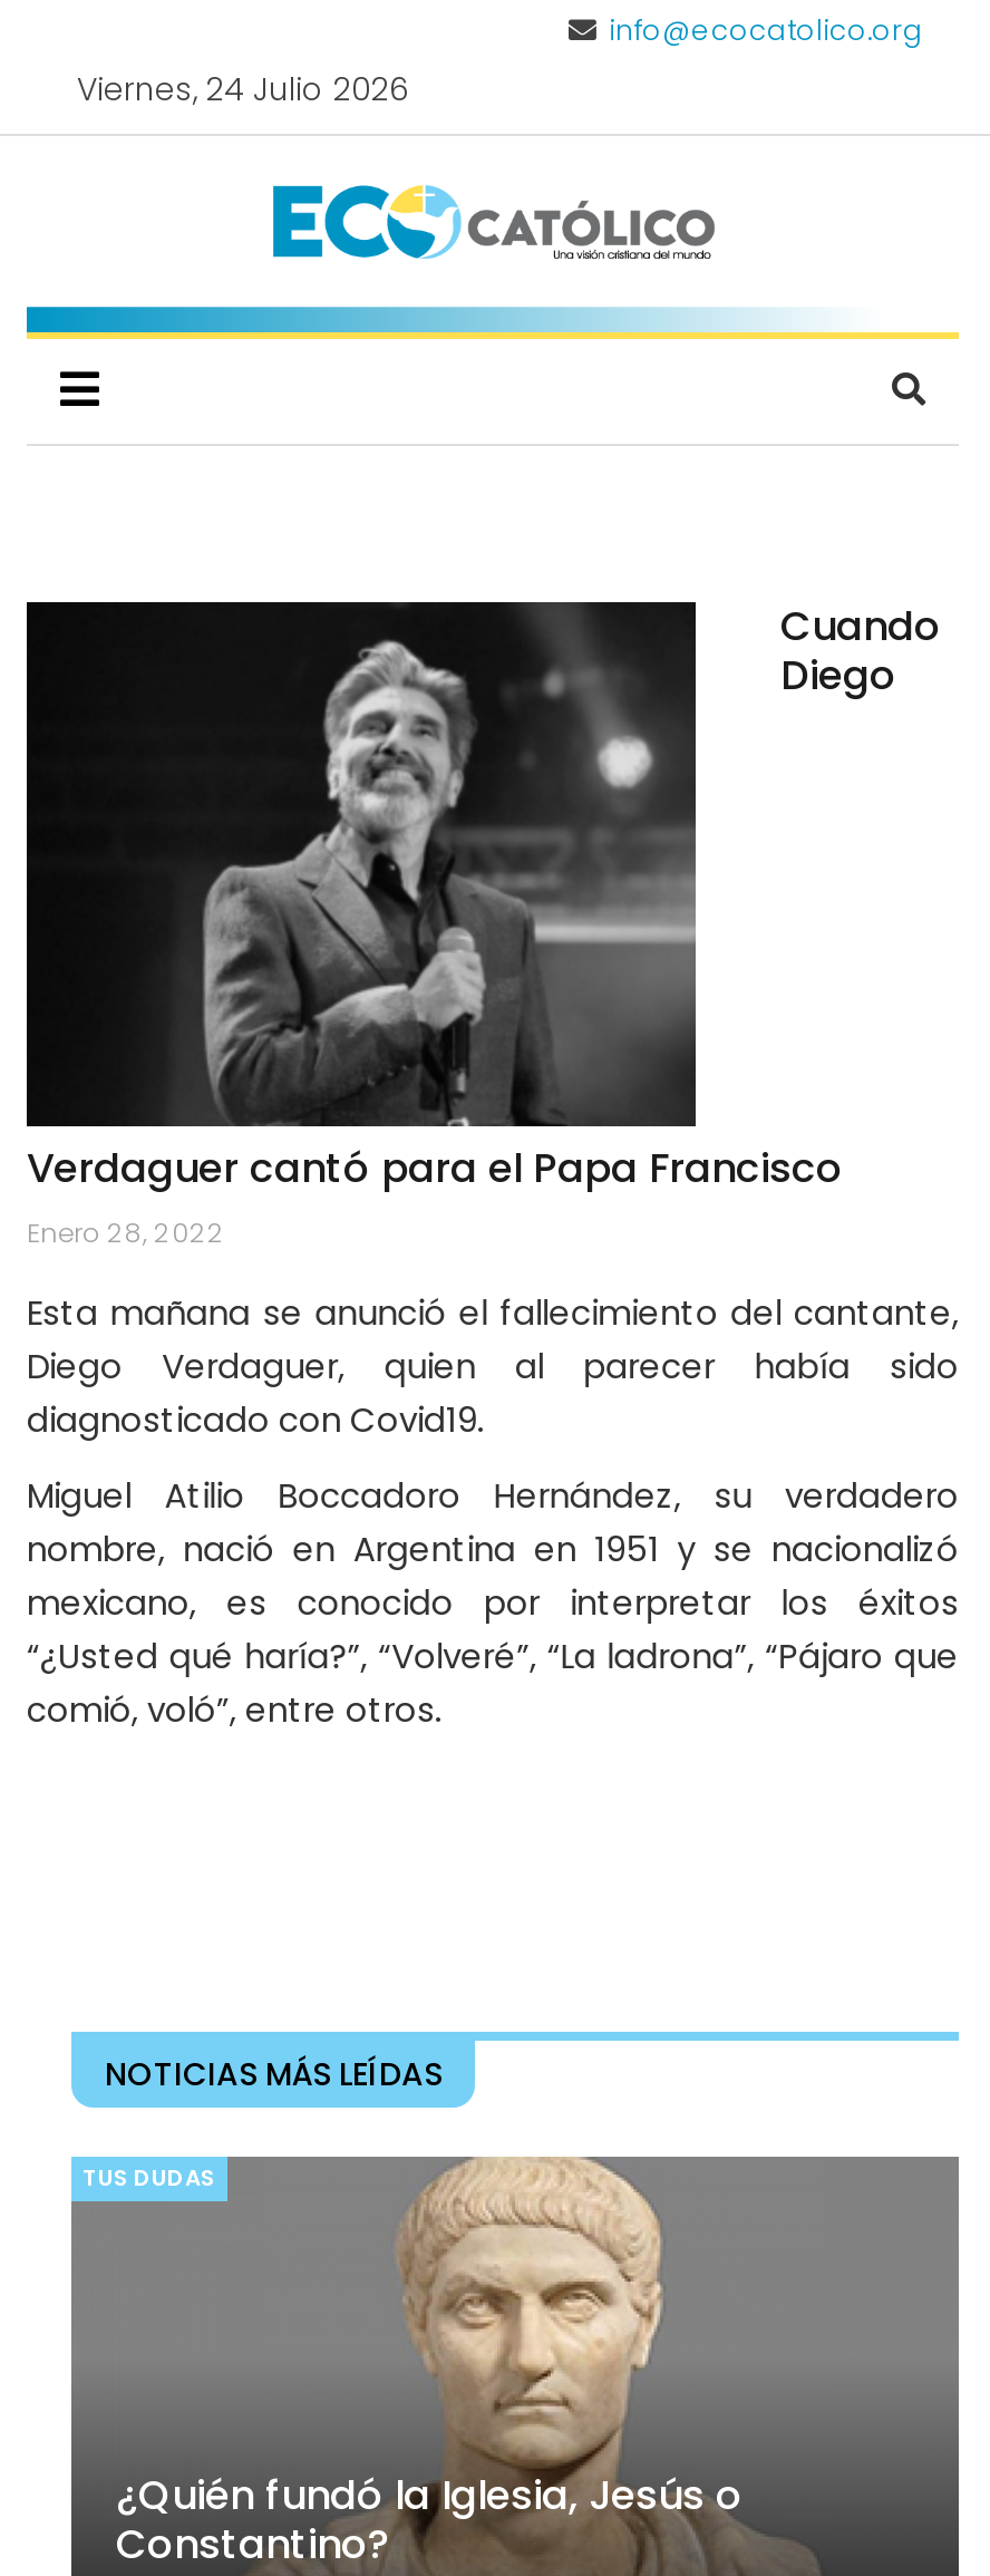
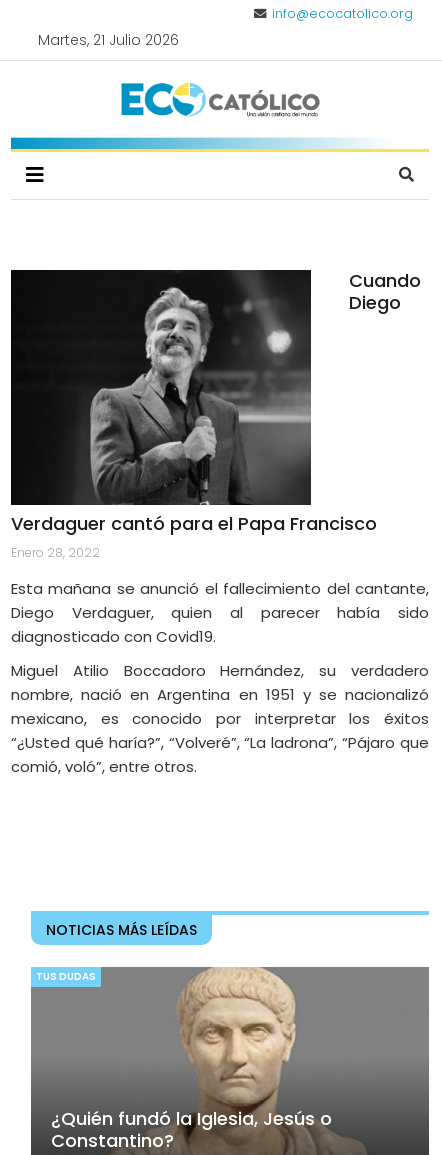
- Viernes, 24 Julio 2026
+ Martes, 21 Julio 2026
